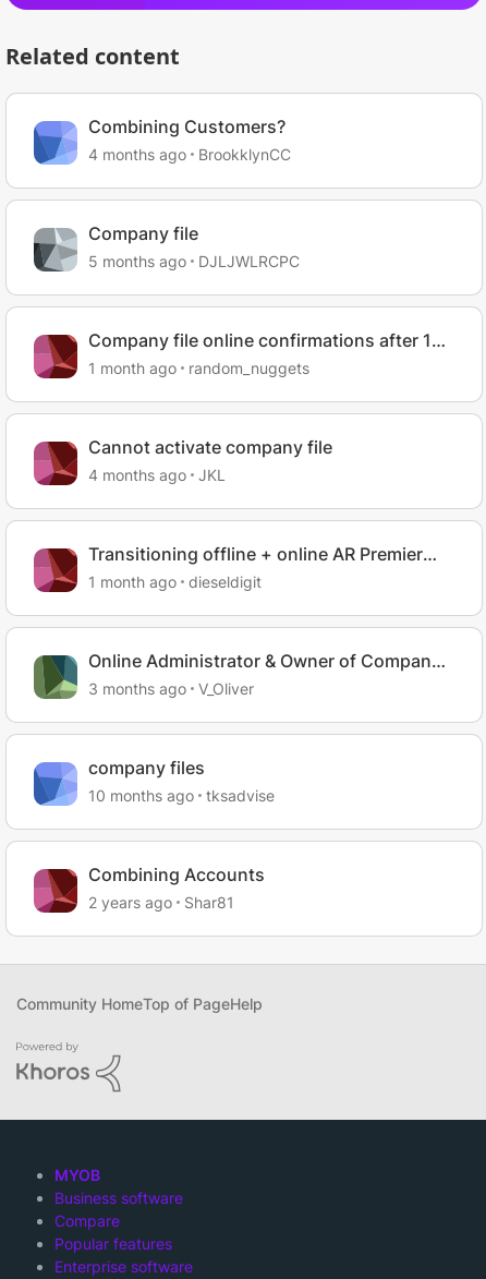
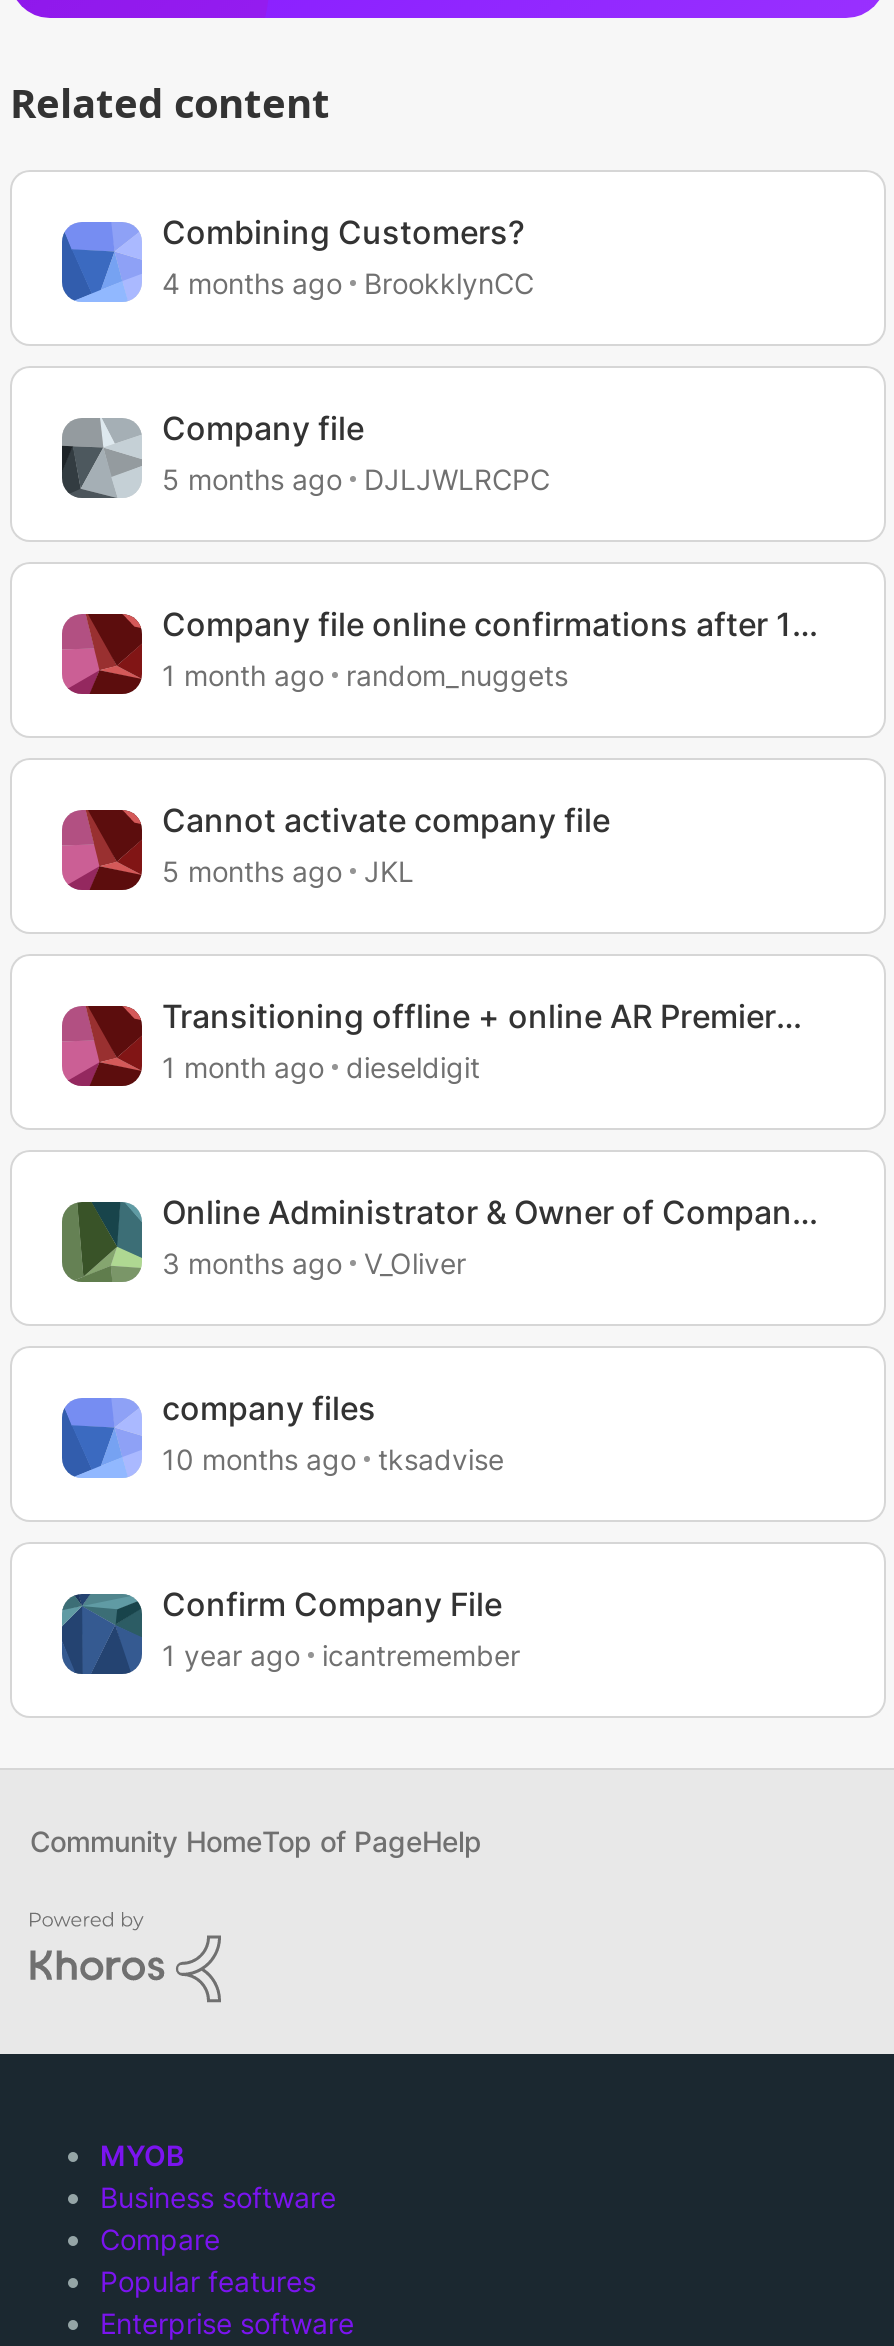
- 4 months ago JKL
+ 5 months ago JKL

- [image]
- Combining Accounts
- 2 years ago
- Shar81
+ [image]
+ Confirm Company File
+ 1 year ago
+ icantremember
